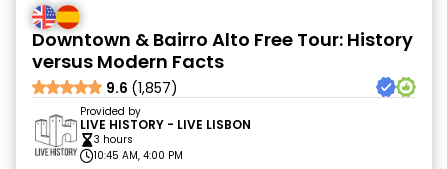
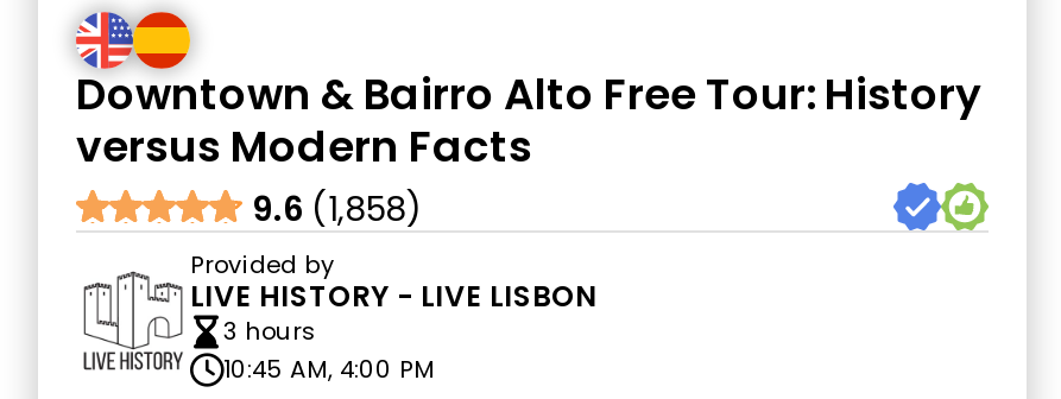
- 9.6 (1,857)
+ 9.6 (1,858)
